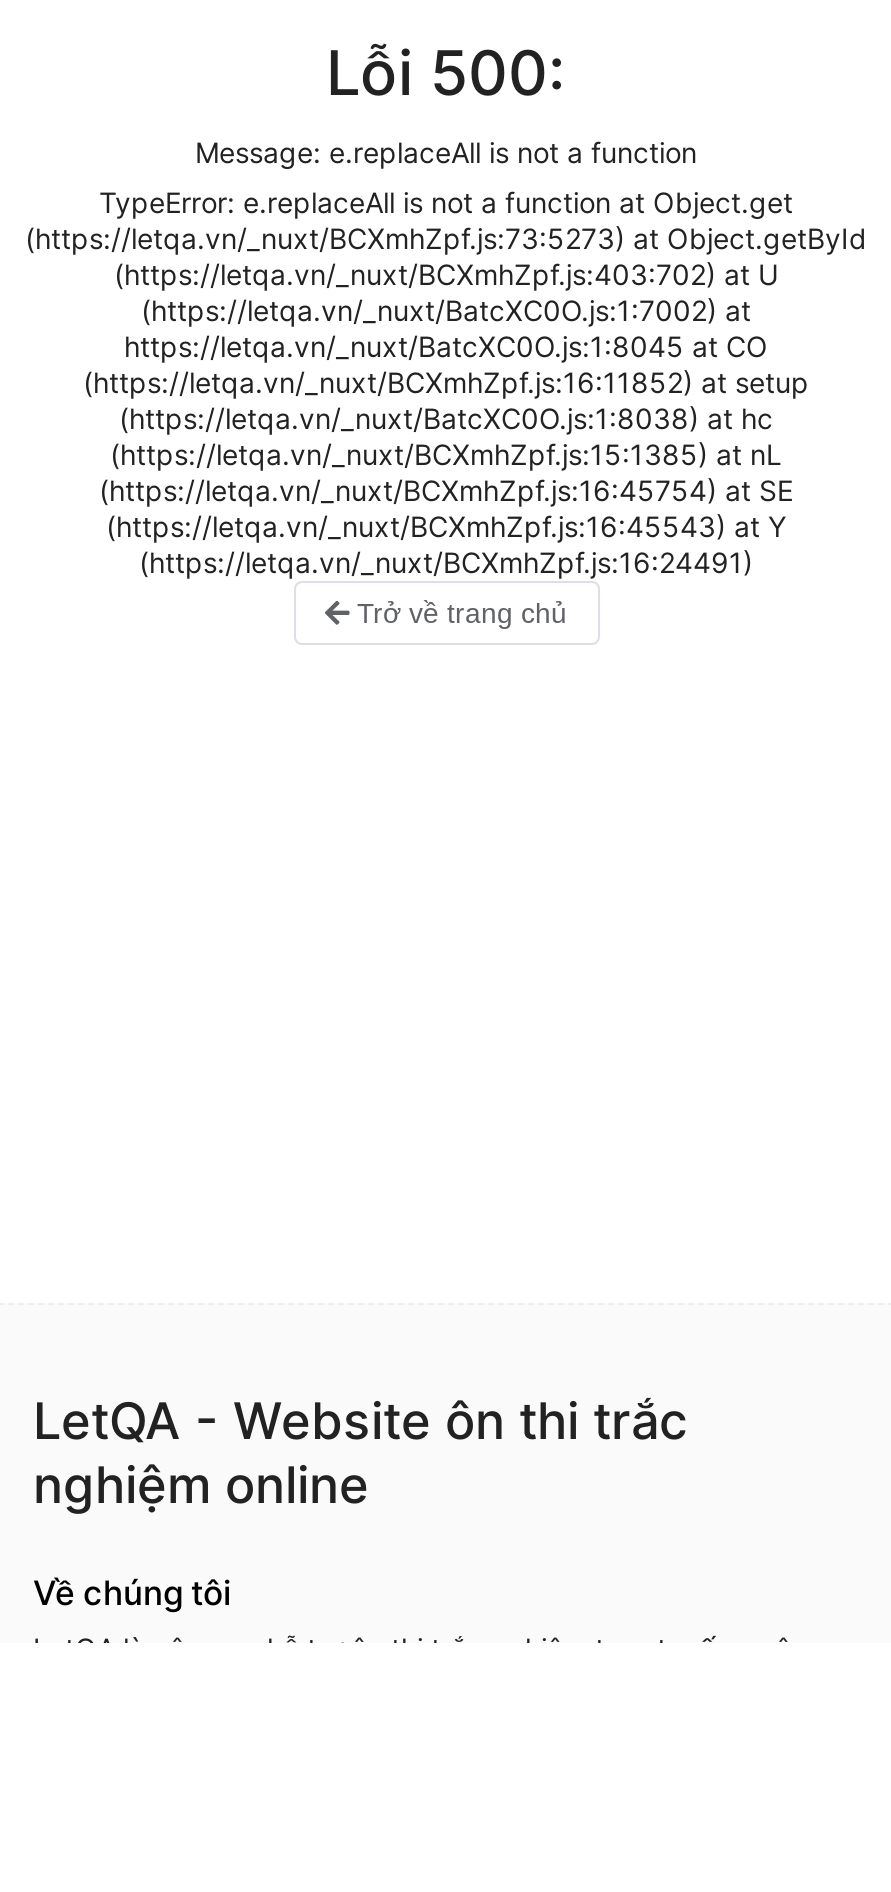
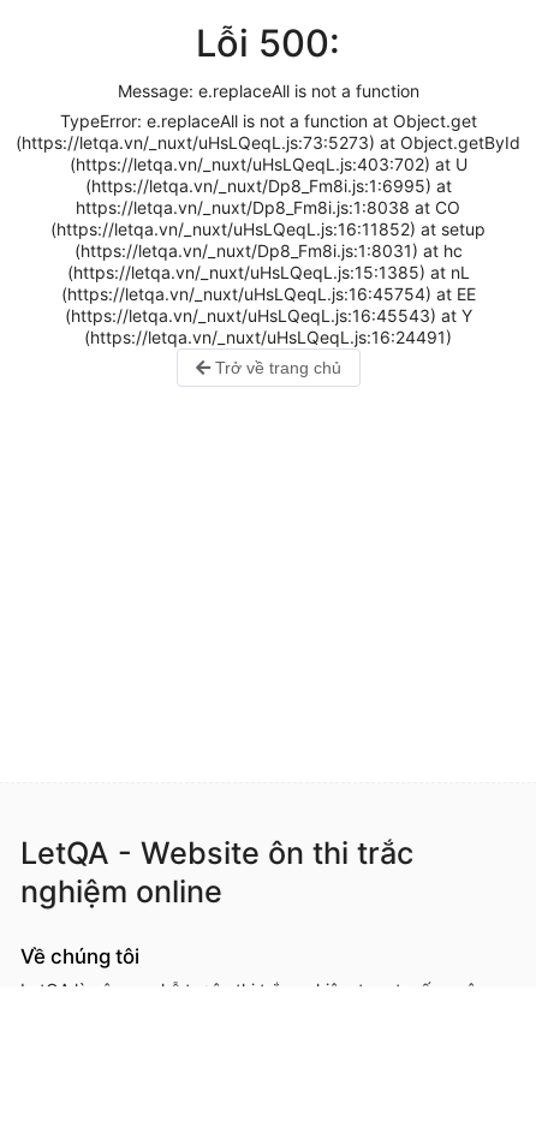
- (https://letqa.vn/_nuxt/BCXmhZpf.js:73:5273) at Object.getById
- (https://letqa.vn/_nuxt/BCXmhZpf.js:403:702) at U
- (https://letqa.vn/_nuxt/BatcXC0O.js:1:7002) at
- https://letqa.vn/_nuxt/BatcXC0O.js:1:8045 at CO
- (https://letqa.vn/_nuxt/BCXmhZpf.js:16:11852) at setup
- (https://letqa.vn/_nuxt/BatcXC0O.js:1:8038) at hc
- (https://letqa.vn/_nuxt/BCXmhZpf.js:15:1385) at nL
- (https://letqa.vn/_nuxt/BCXmhZpf.js:16:45754) at SE
- (https://letqa.vn/_nuxt/BCXmhZpf.js:16:45543) at Y
- (https://letqa.vn/_nuxt/BCXmhZpf.js:16:24491)
+ (https://letqa.vn/_nuxt/uHsLQeqL.js:73:5273) at Object.getById
+ (https://letqa.vn/_nuxt/uHsLQeqL.js:403:702) at U
+ (https://letqa.vn/_nuxt/Dp8_Fm8i.js:1:6995) at
+ https://letqa.vn/_nuxt/Dp8_Fm8i.js:1:8038 at CO
+ (https://letqa.vn/_nuxt/uHsLQeqL.js:16:11852) at setup
+ (https://letqa.vn/_nuxt/Dp8_Fm8i.js:1:8031) at hc
+ (https://letqa.vn/_nuxt/uHsLQeqL.js:15:1385) at nL
+ (https://letqa.vn/_nuxt/uHsLQeqL.js:16:45754) at EE
+ (https://letqa.vn/_nuxt/uHsLQeqL.js:16:45543) at Y
+ (https://letqa.vn/_nuxt/uHsLQeqL.js:16:24491)
